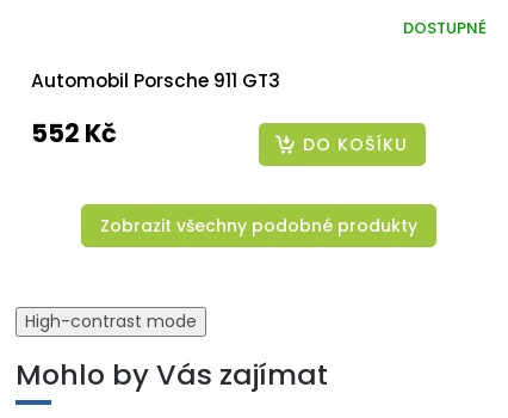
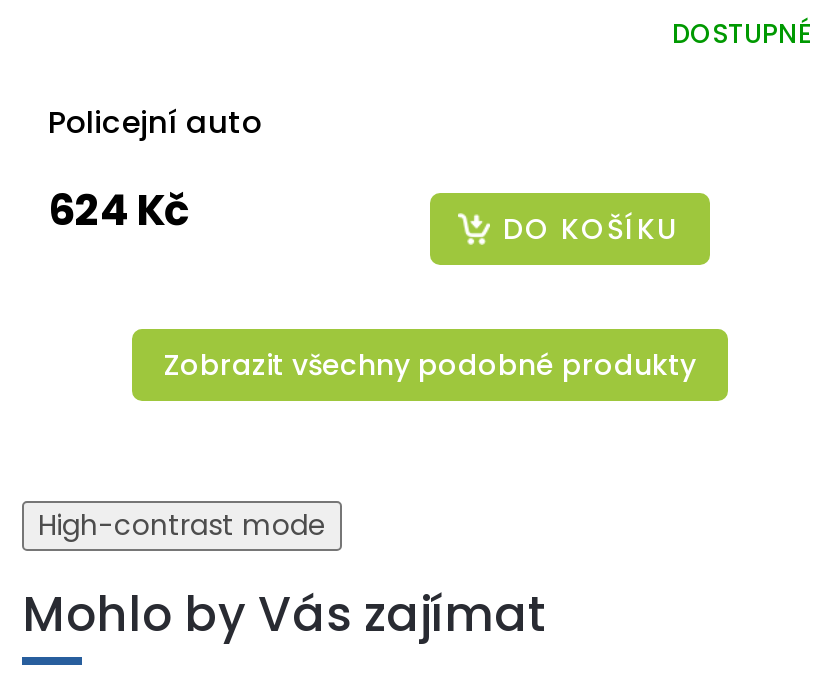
- Automobil Porsche 911 GT3
+ Policejní auto

- 552 Kč
+ 624 Kč
